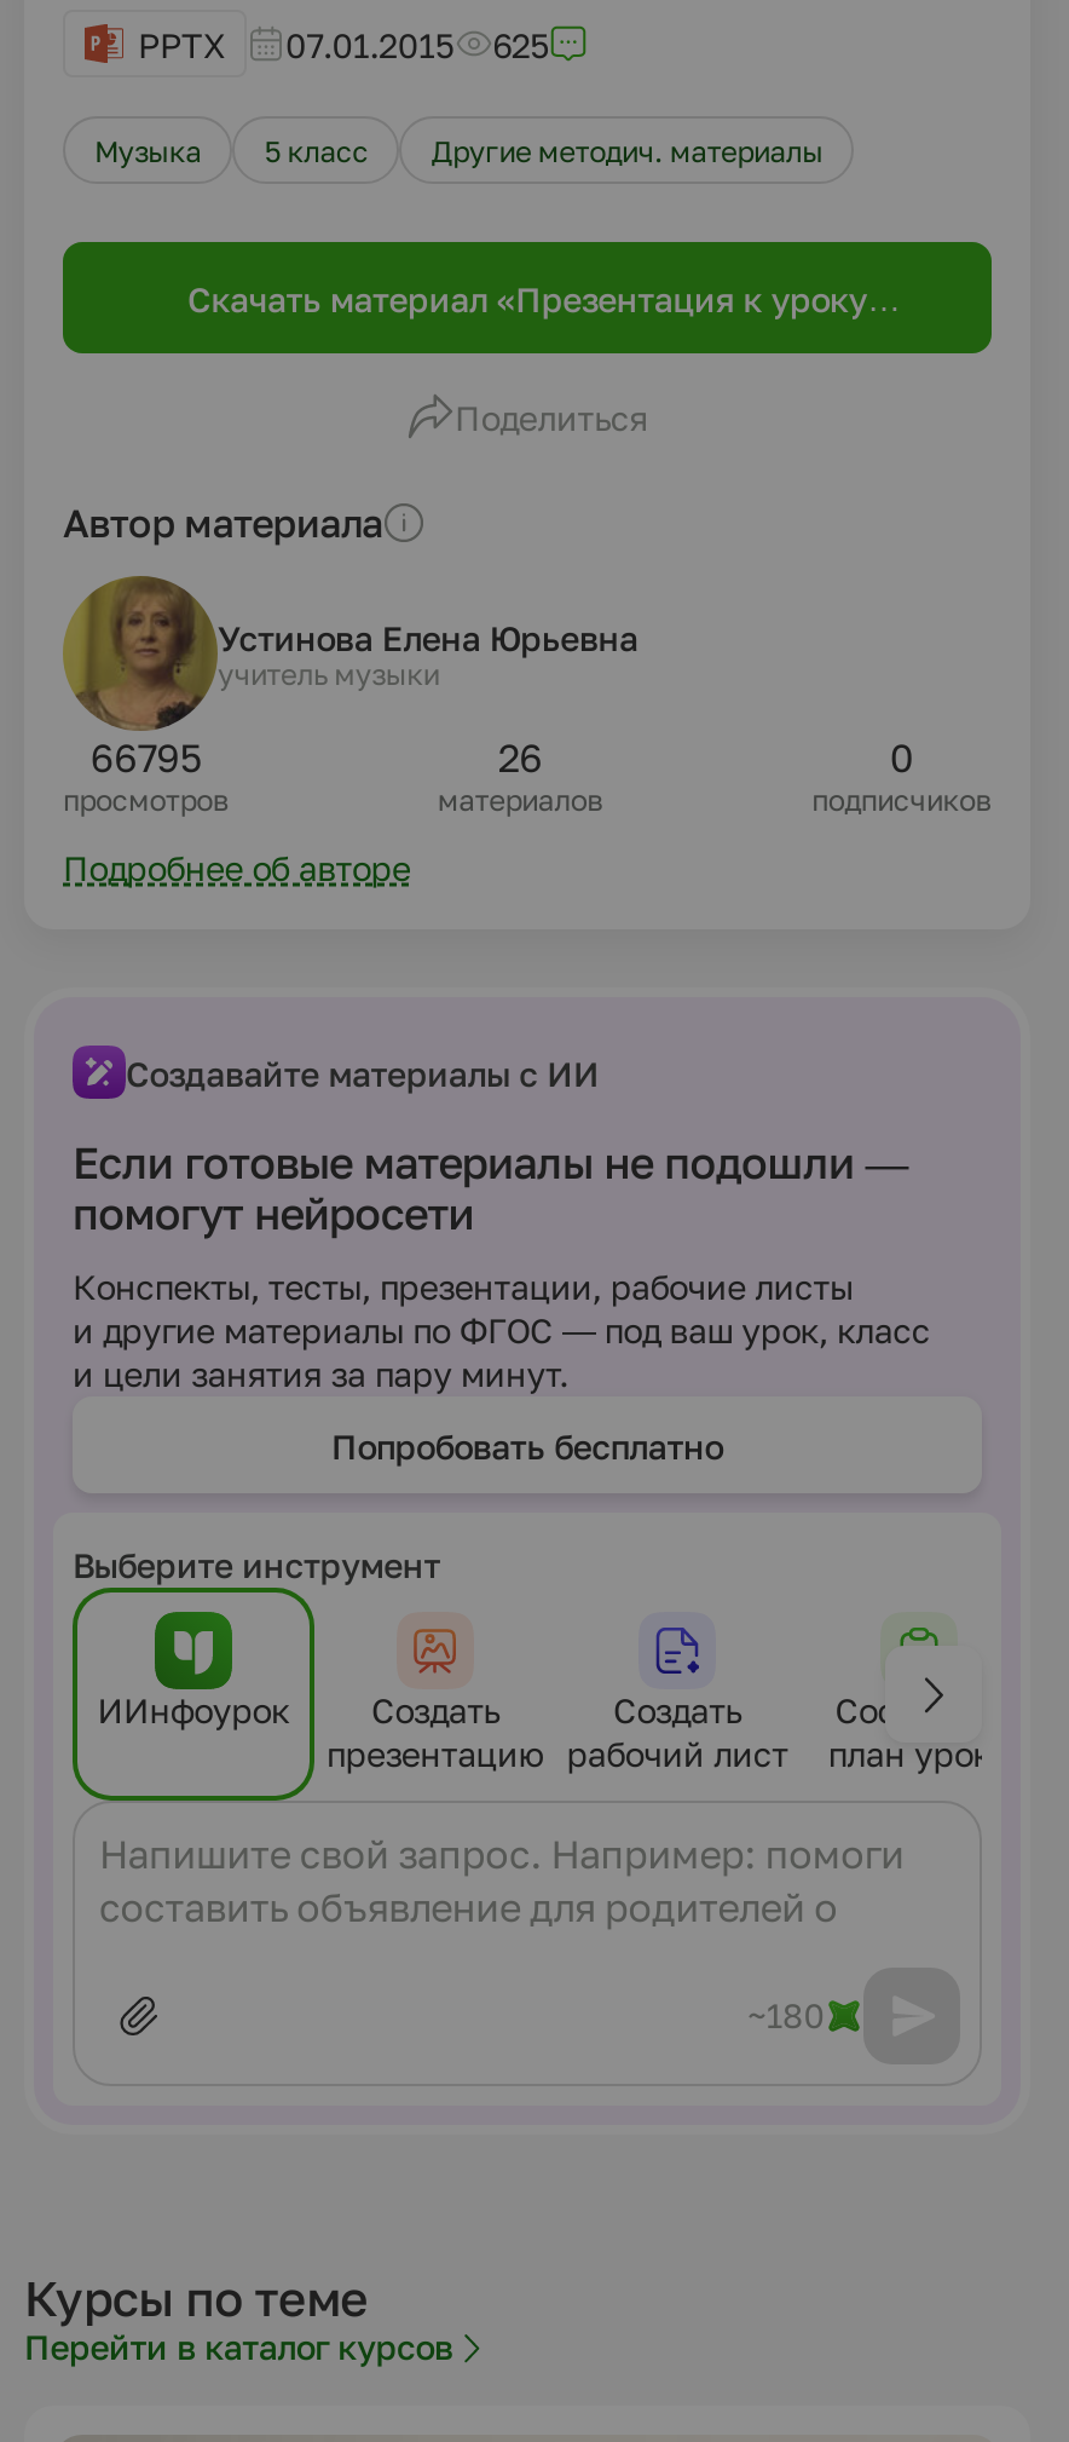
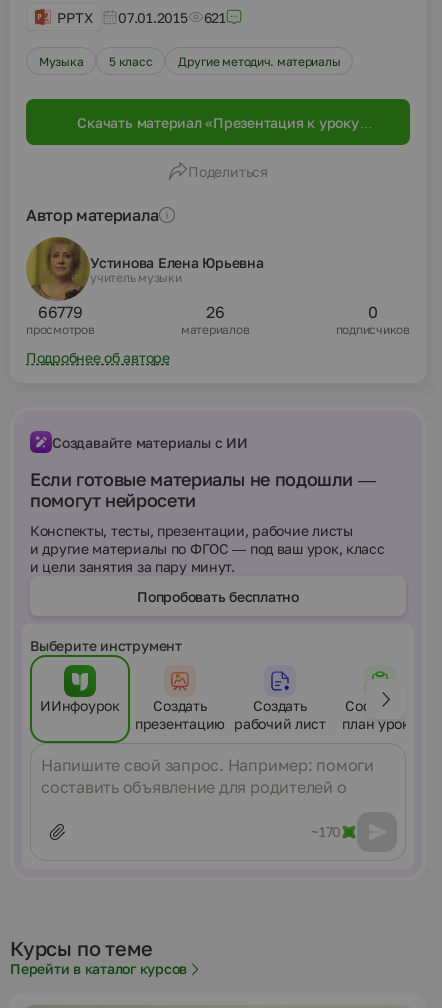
- PPTX 07.01.2015 625
+ PPTX 07.01.2015 621

- 66795
+ 66779

- ~180
+ ~170
